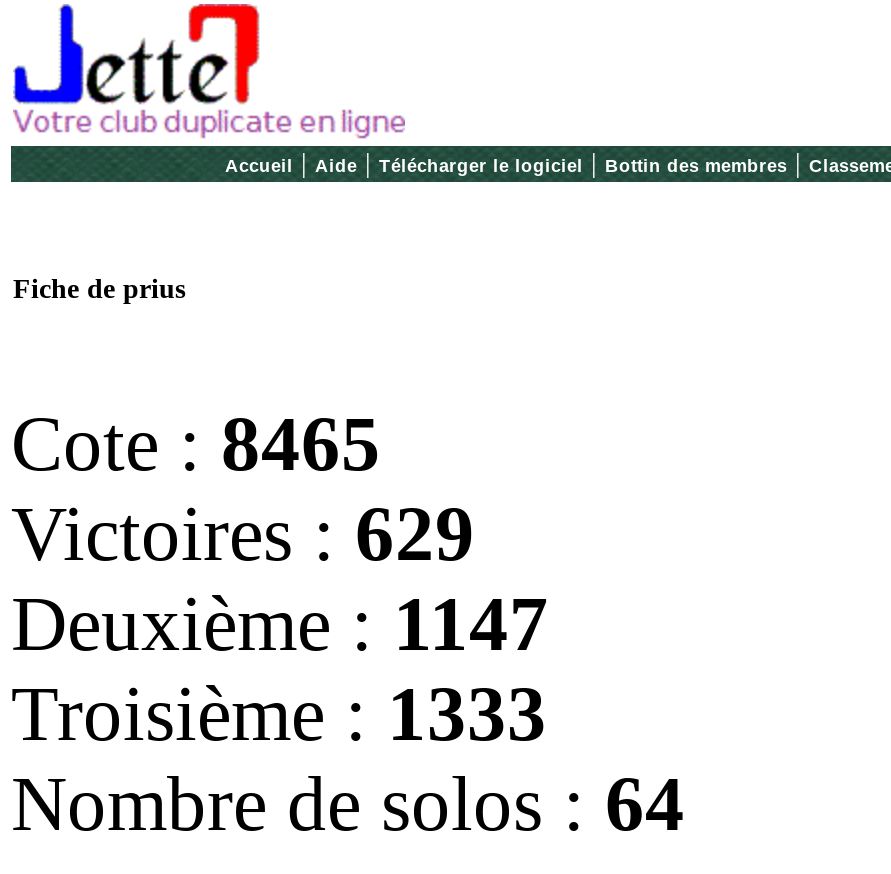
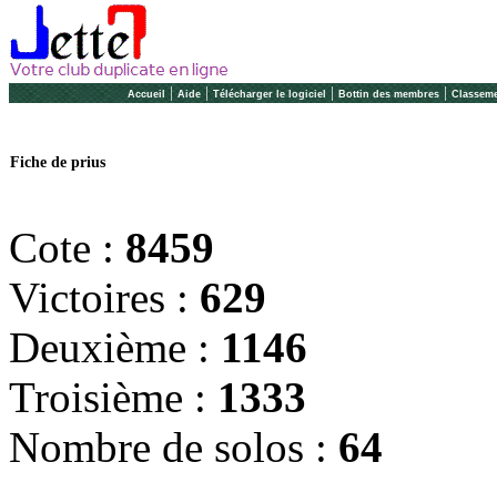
- Cote : 8465
+ Cote : 8459

- Deuxième : 1147
+ Deuxième : 1146
